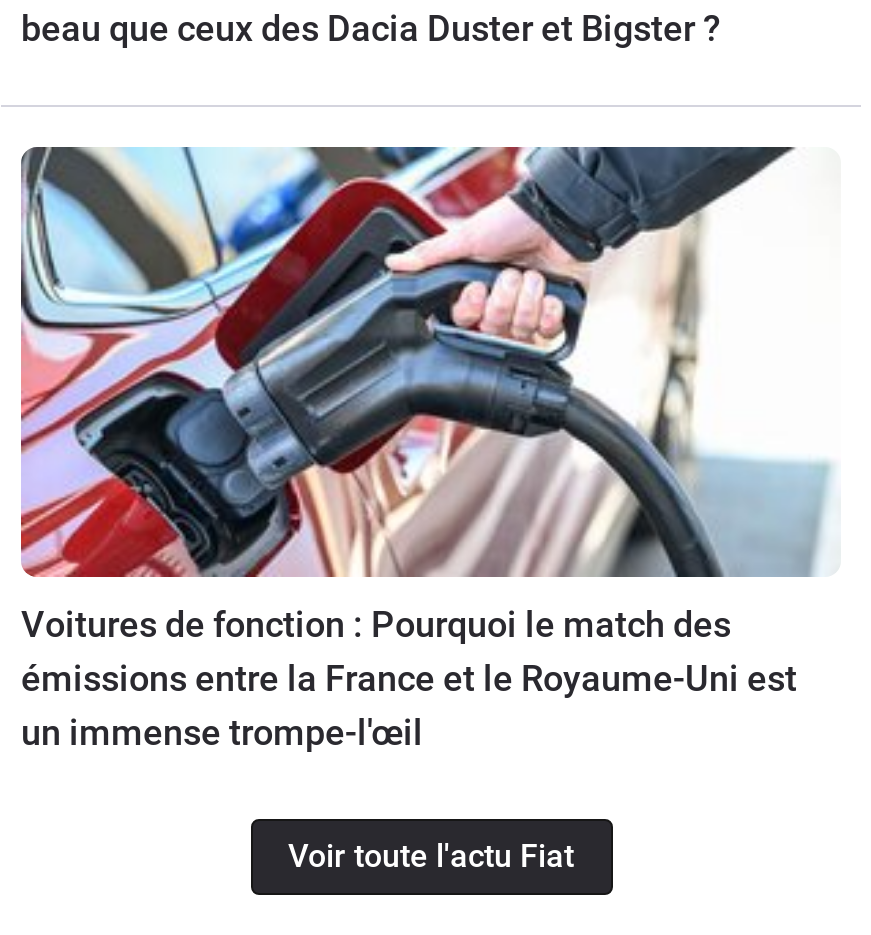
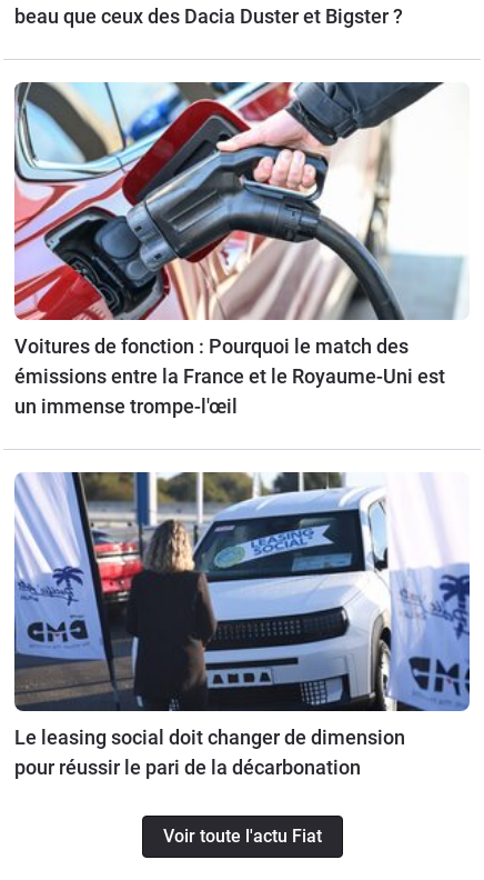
+ [image]
+ Le leasing social doit changer de dimension
+ pour réussir le pari de la décarbonation
